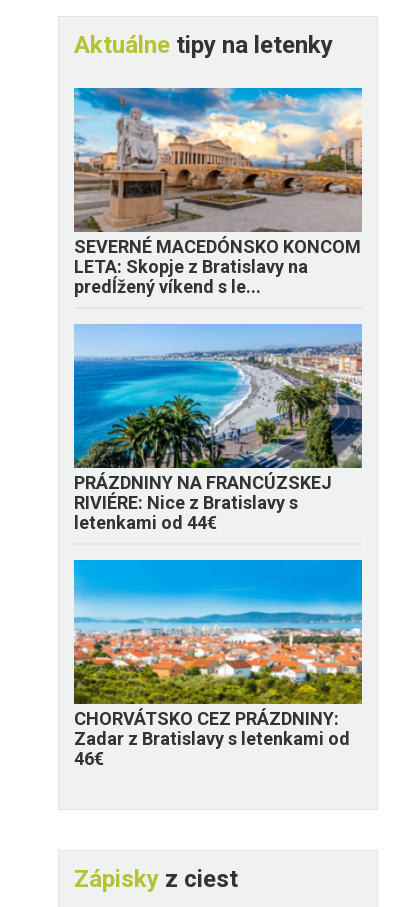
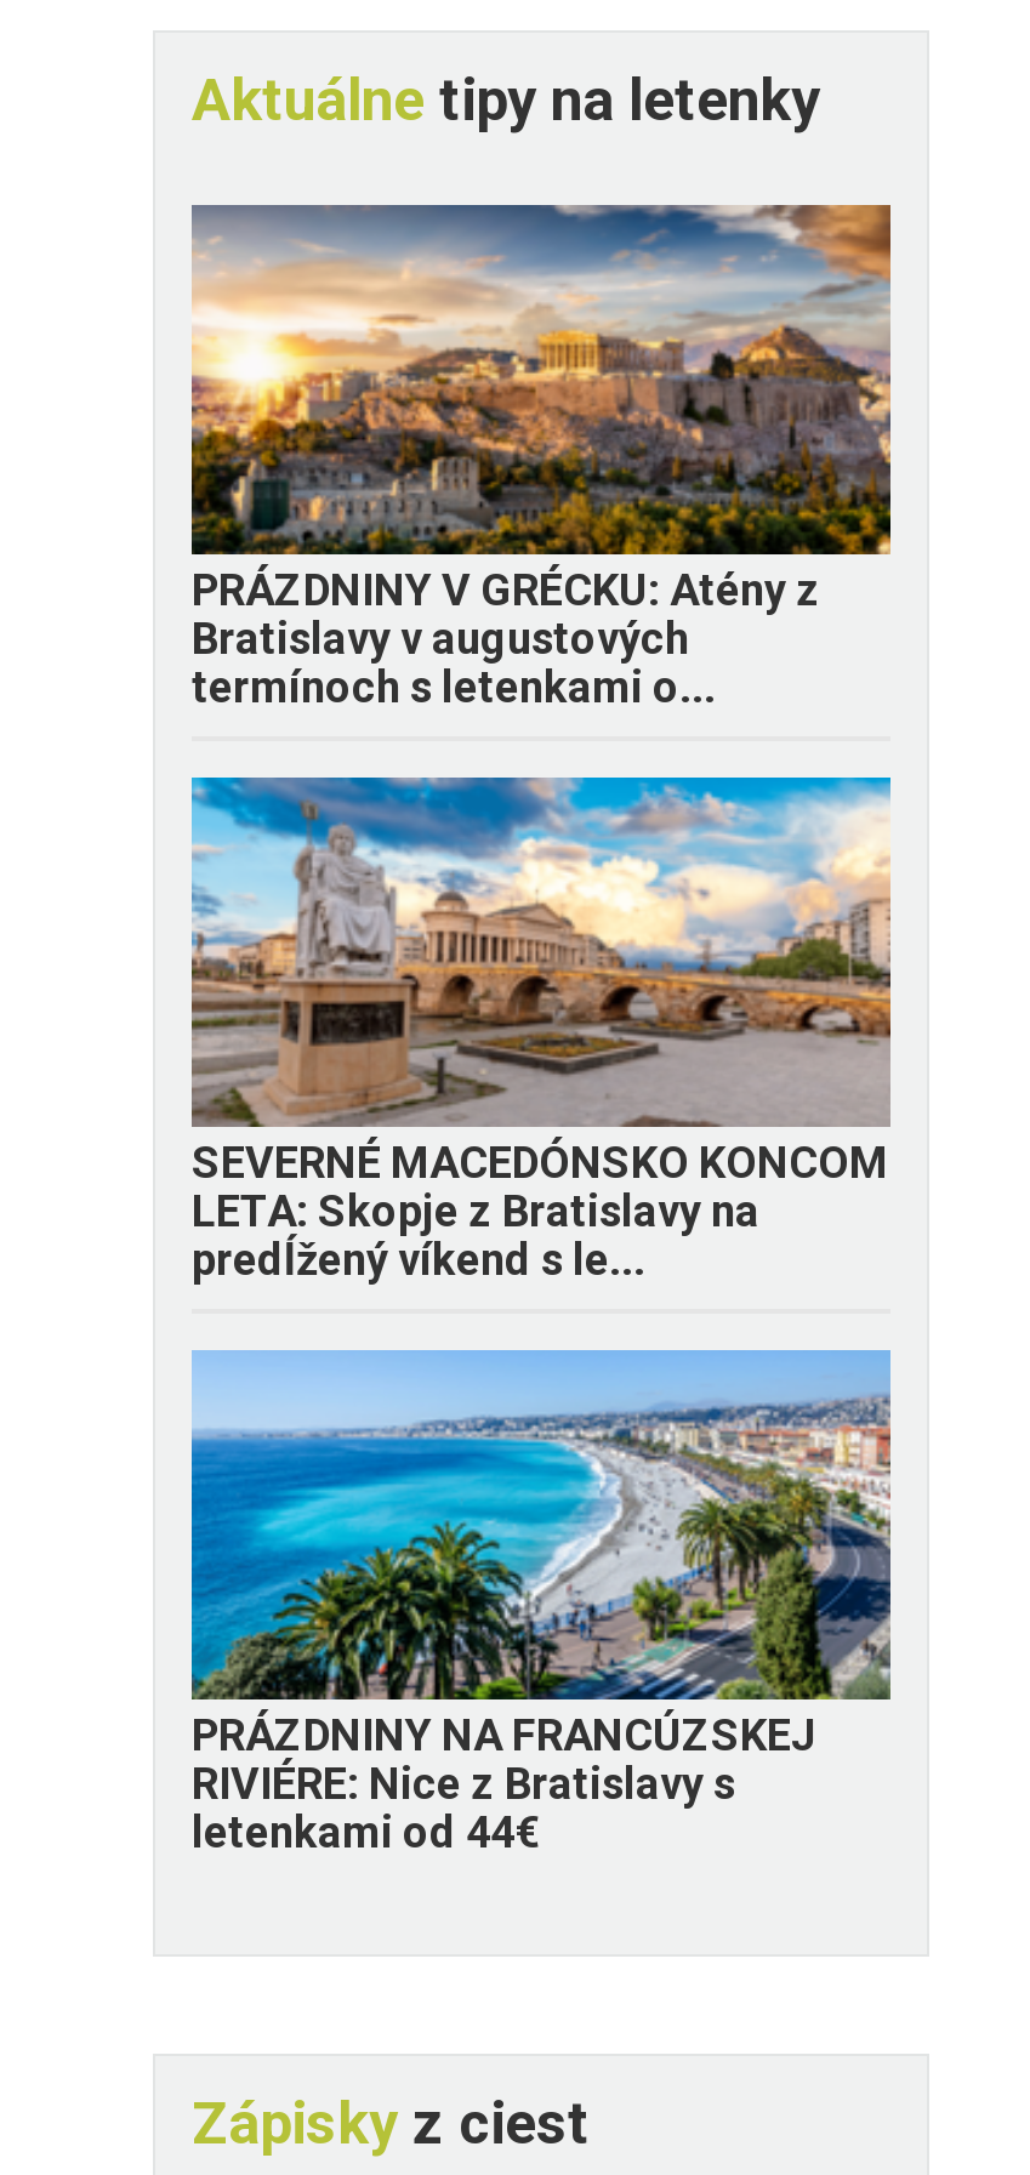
+ [image]
+ PRÁZDNINY V GRÉCKU: Atény z
+ Bratislavy v augustových
+ termínoch s letenkami o...

moved down: [image] | SEVERNÉ MACEDÓNSKO KONCOM | LETA: Skopje z Bratislavy na | predĺžený víkend s le... | PRÁZDNINY NA FRANCÚZSKEJ | RIVIÉRE: Nice z Bratislavy s | letenkami od 44€

- [image]
- CHORVÁTSKO CEZ PRÁZDNINY:
- Zadar z Bratislavy s letenkami od
- 46€
